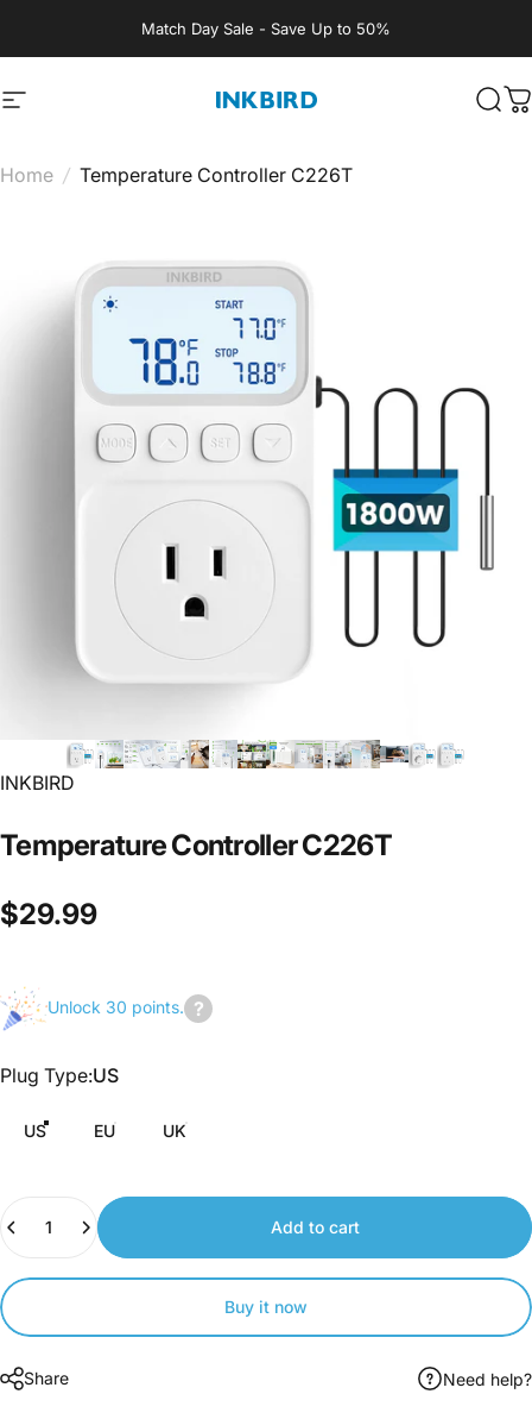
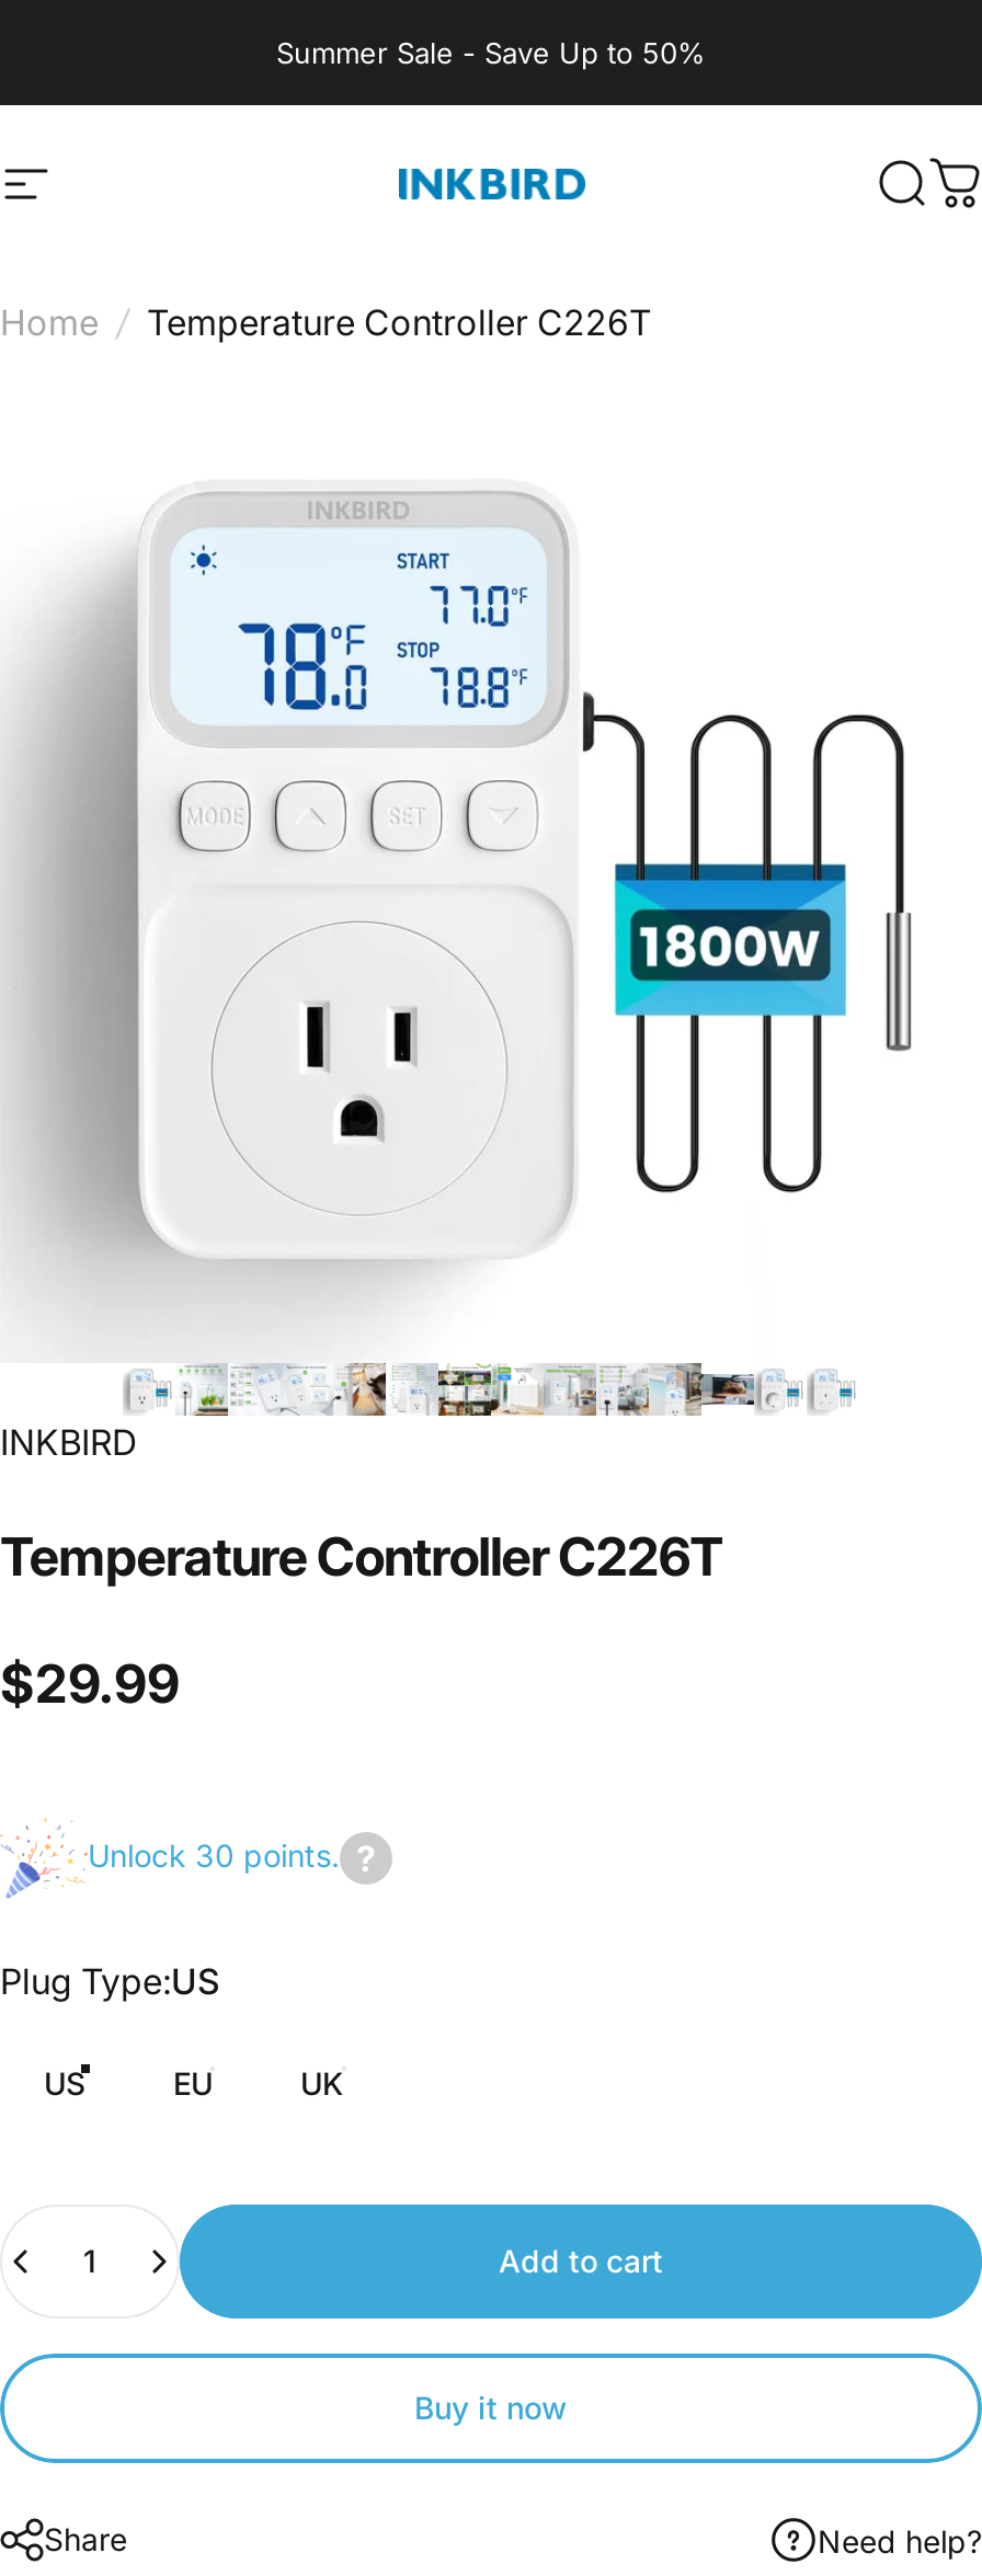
- Match Day Sale - Save Up to 50%
+ Summer Sale - Save Up to 50%
